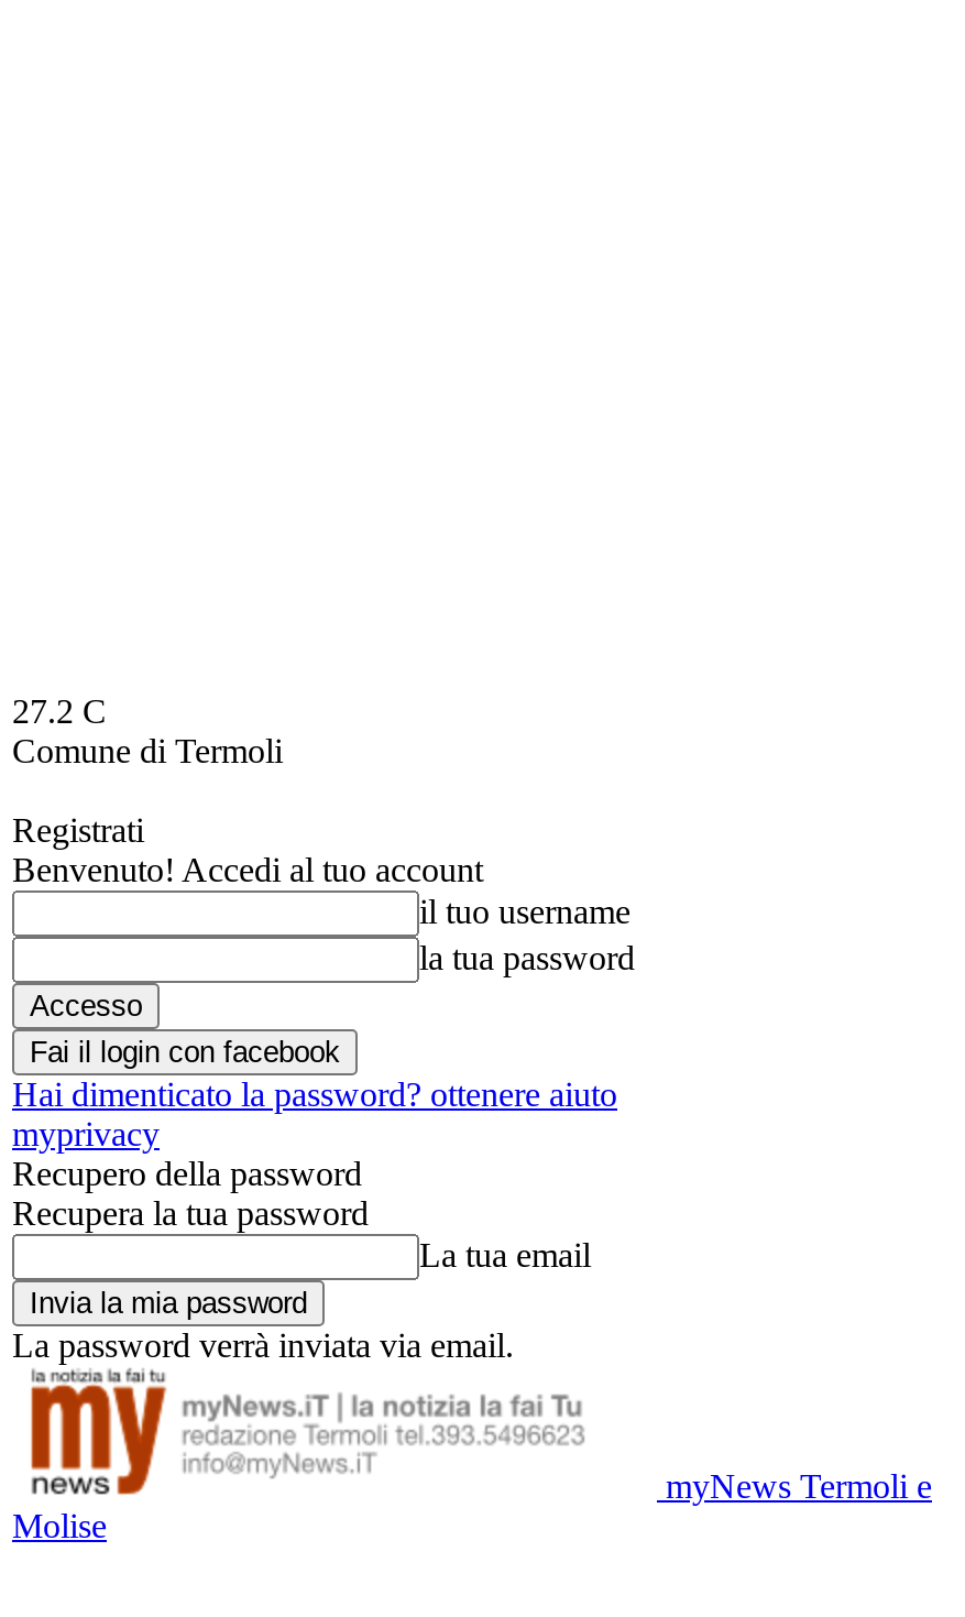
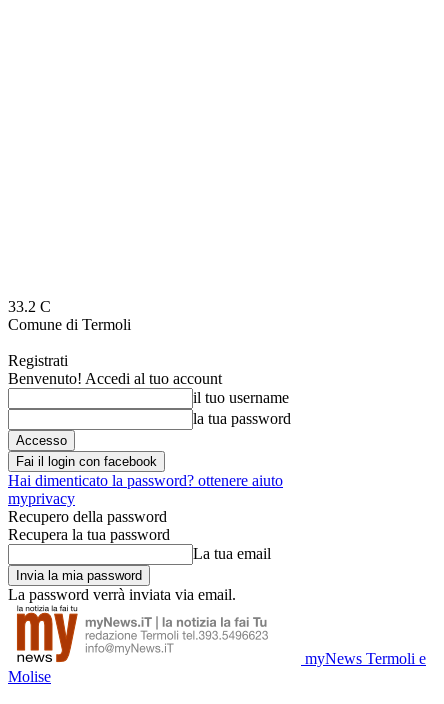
- 27.2 C
+ 33.2 C
